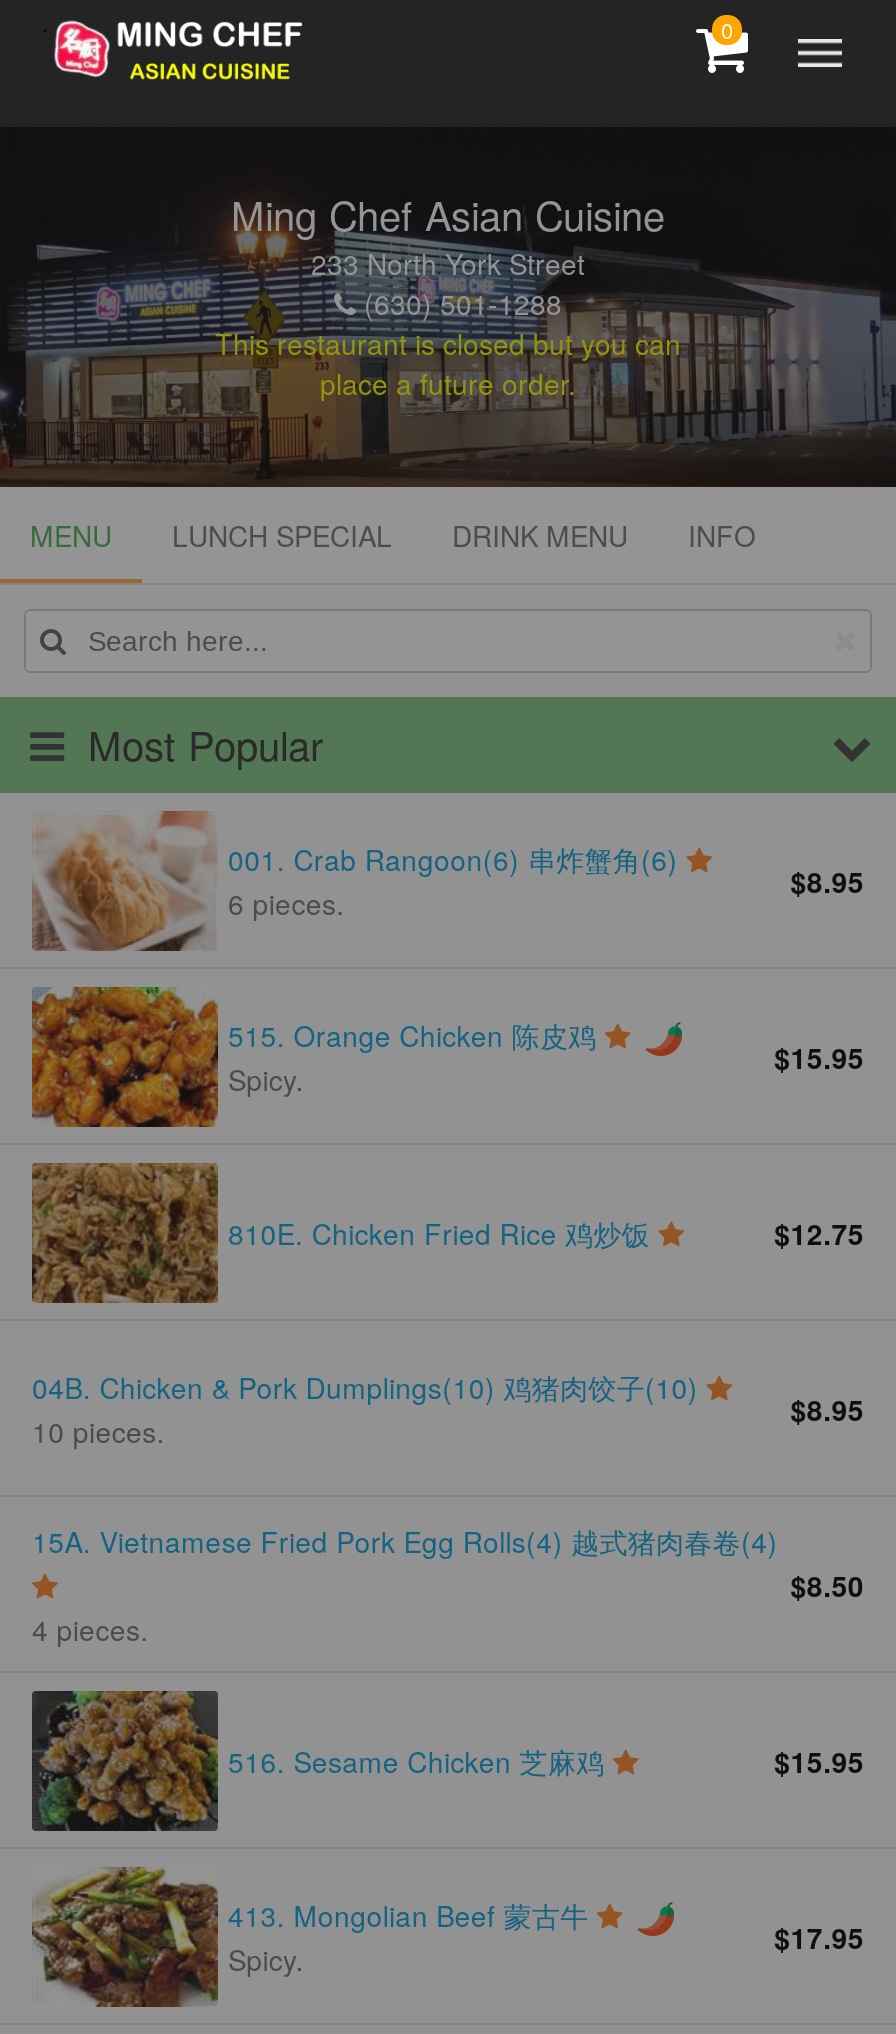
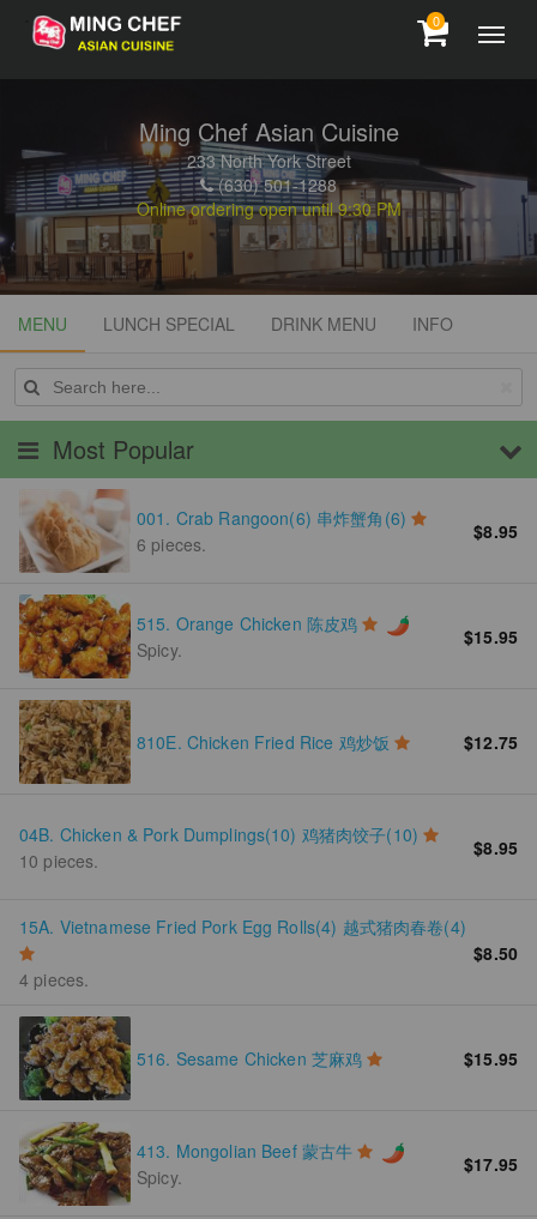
- This restaurant is closed but you can
- place a future order.
+ Online ordering open until 9:30 PM
